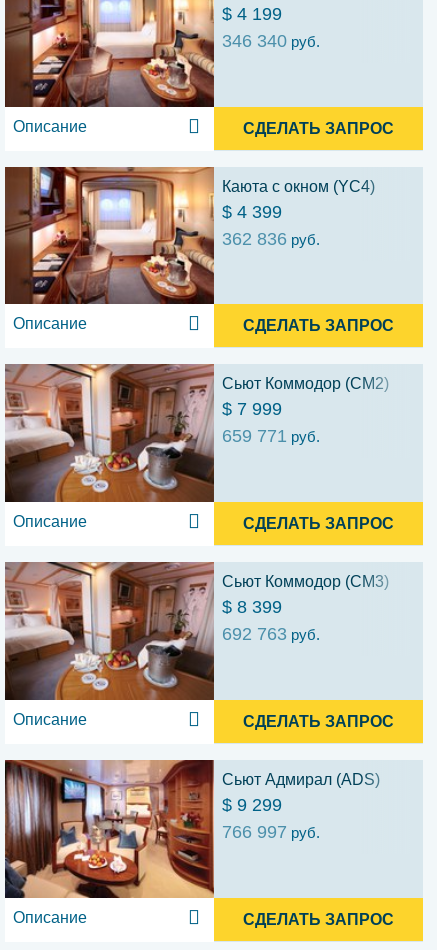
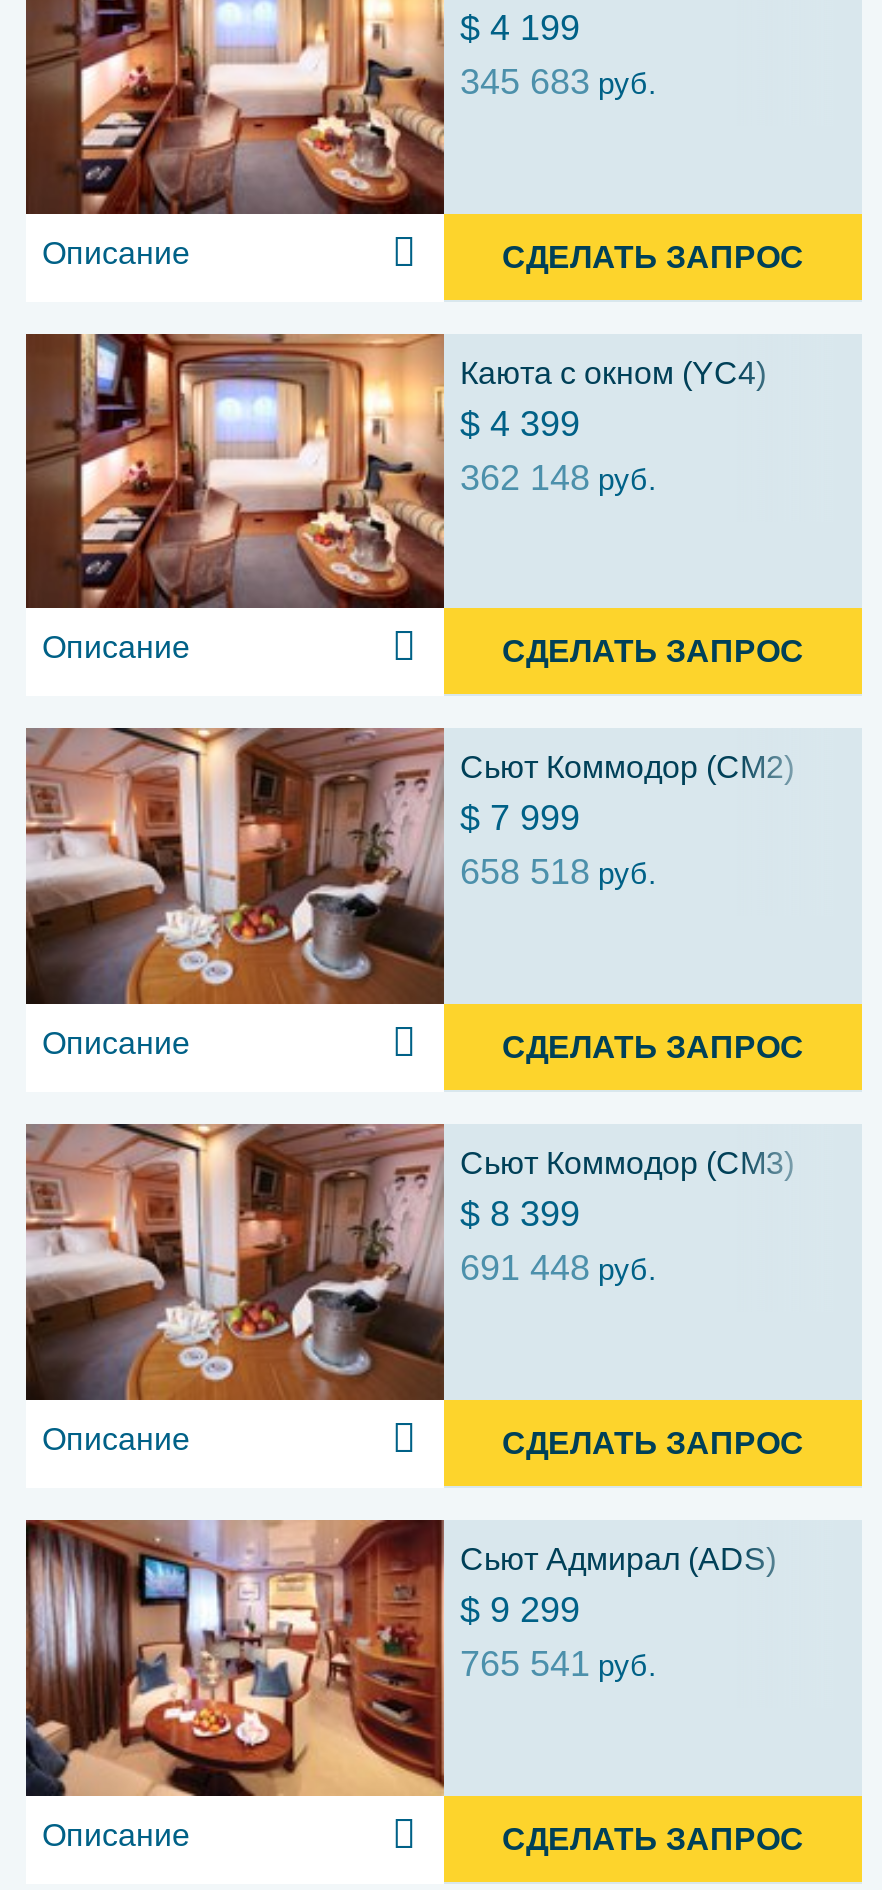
- 346 340 руб.
+ 345 683 руб.

- 362 836 руб.
+ 362 148 руб.

- 659 771 руб.
+ 658 518 руб.

- 692 763 руб.
+ 691 448 руб.

- 766 997 руб.
+ 765 541 руб.
